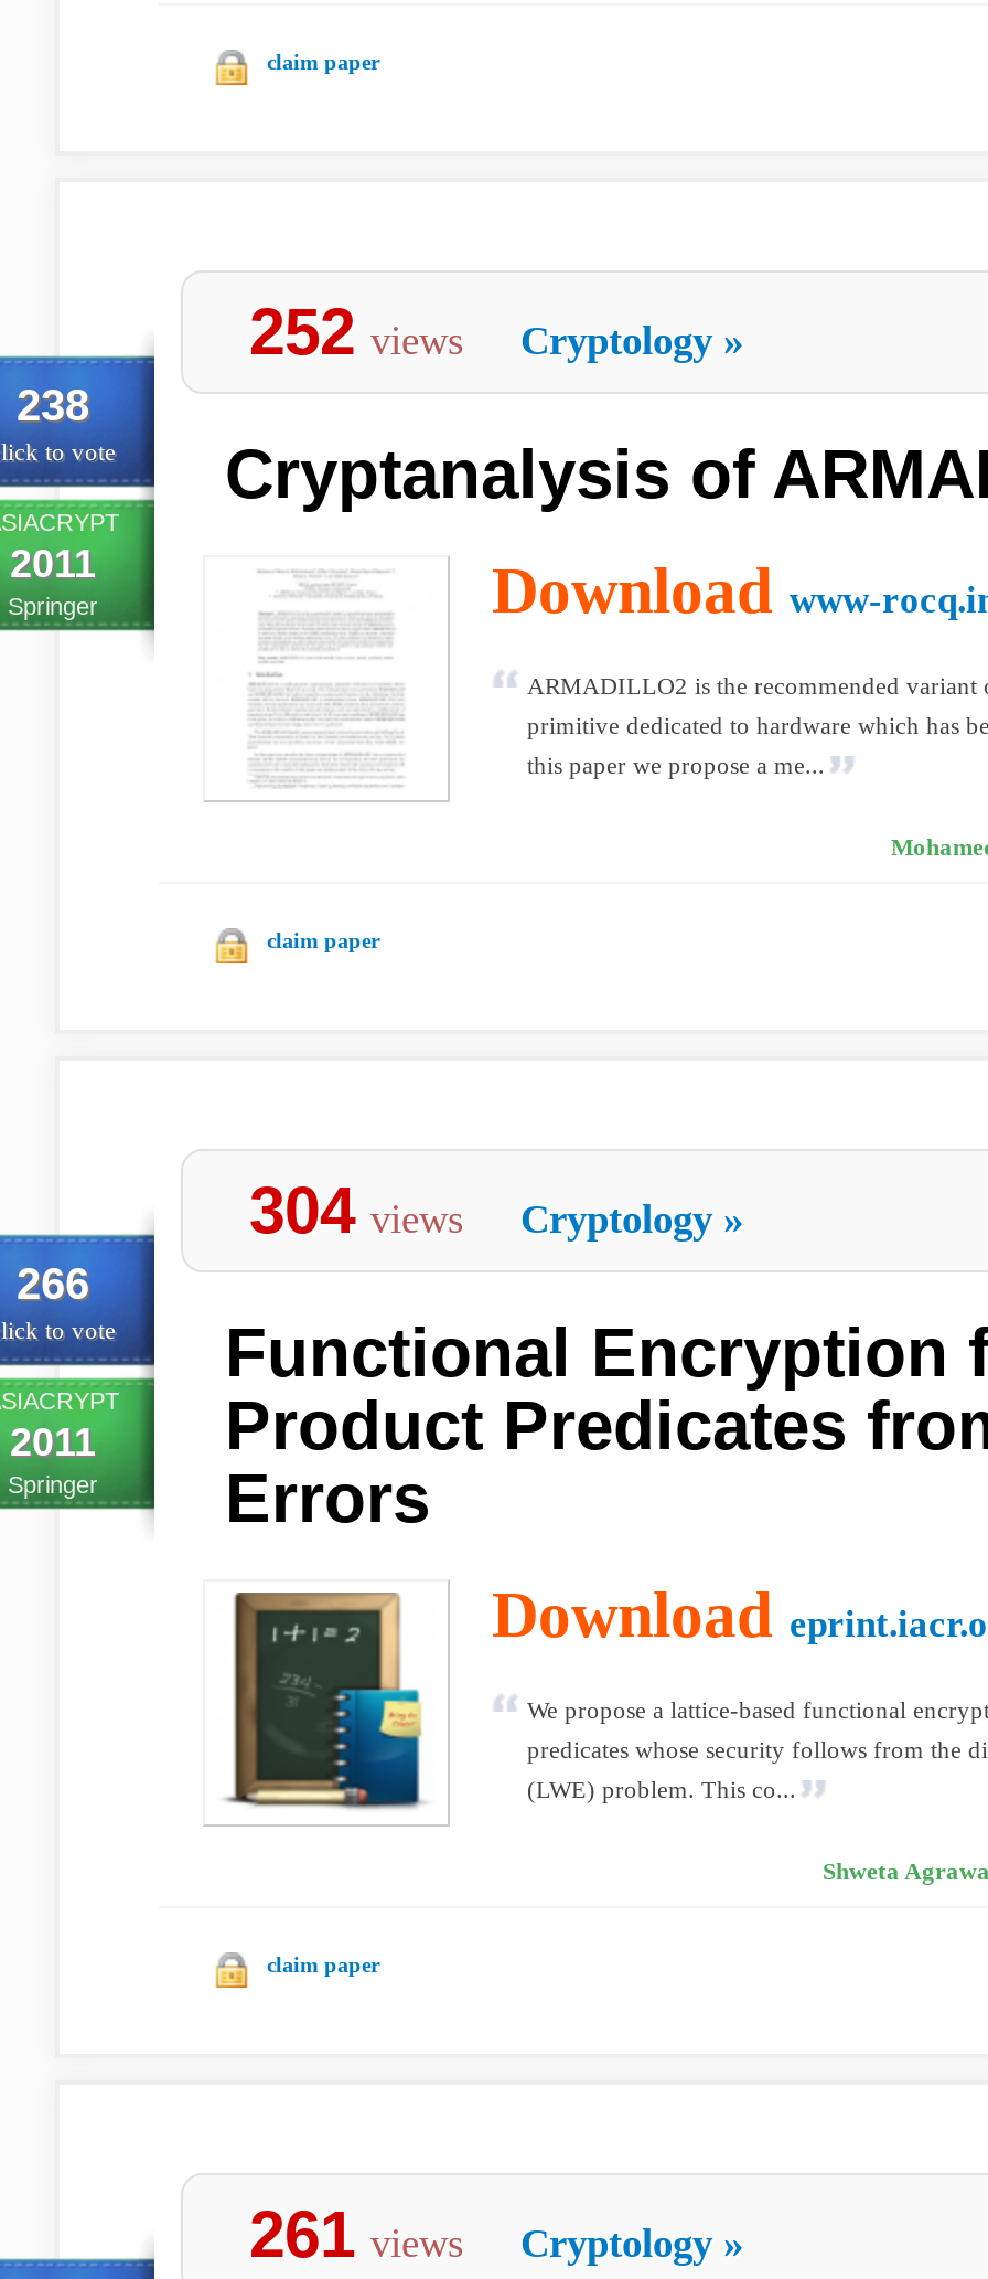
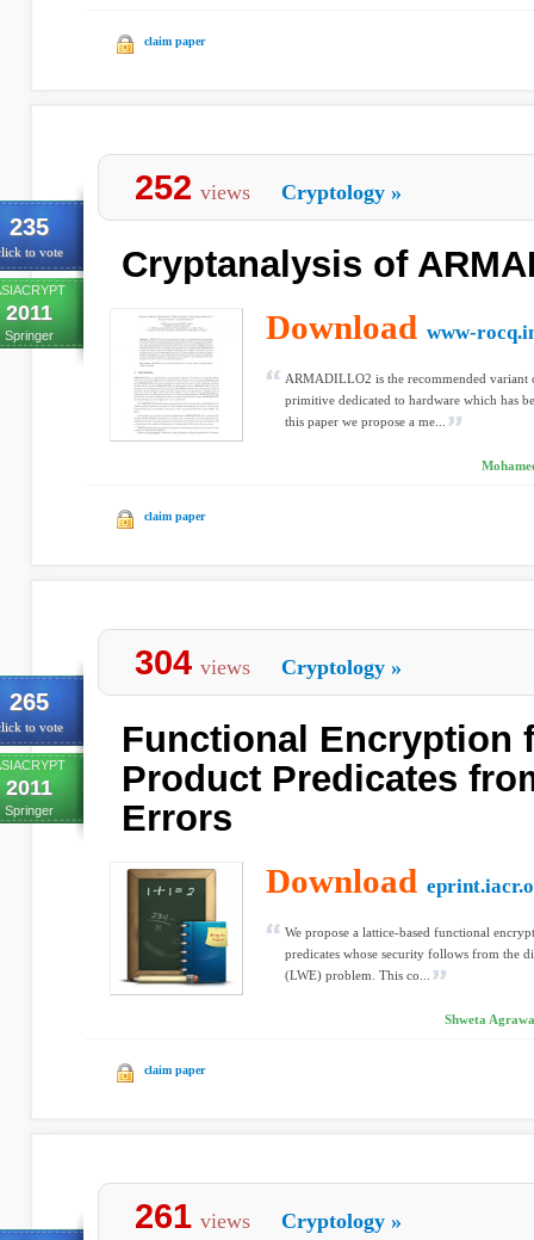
- 238
+ 235

- 266
+ 265
